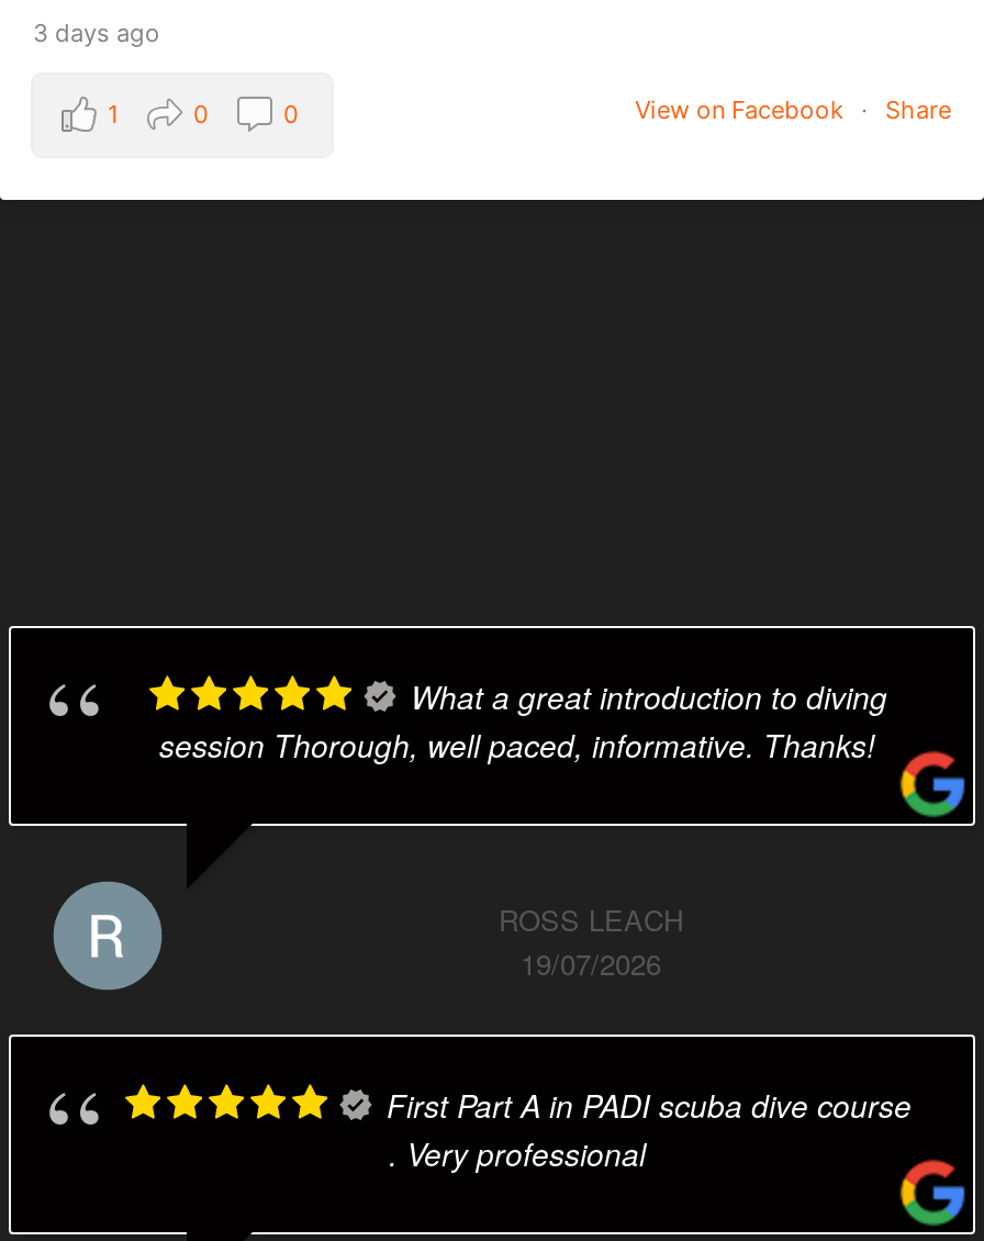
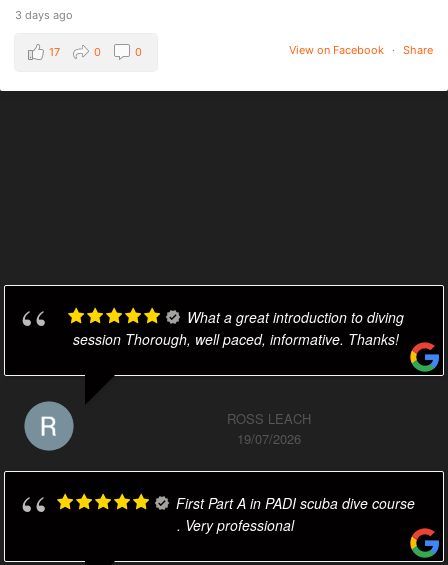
- 1
+ 17
